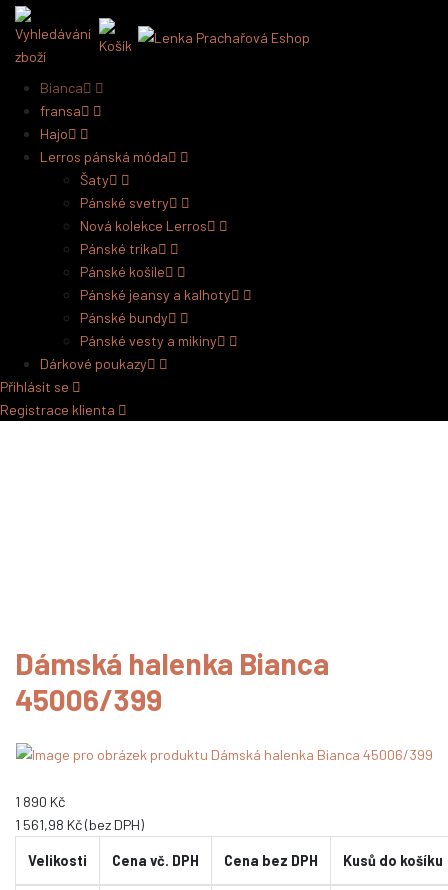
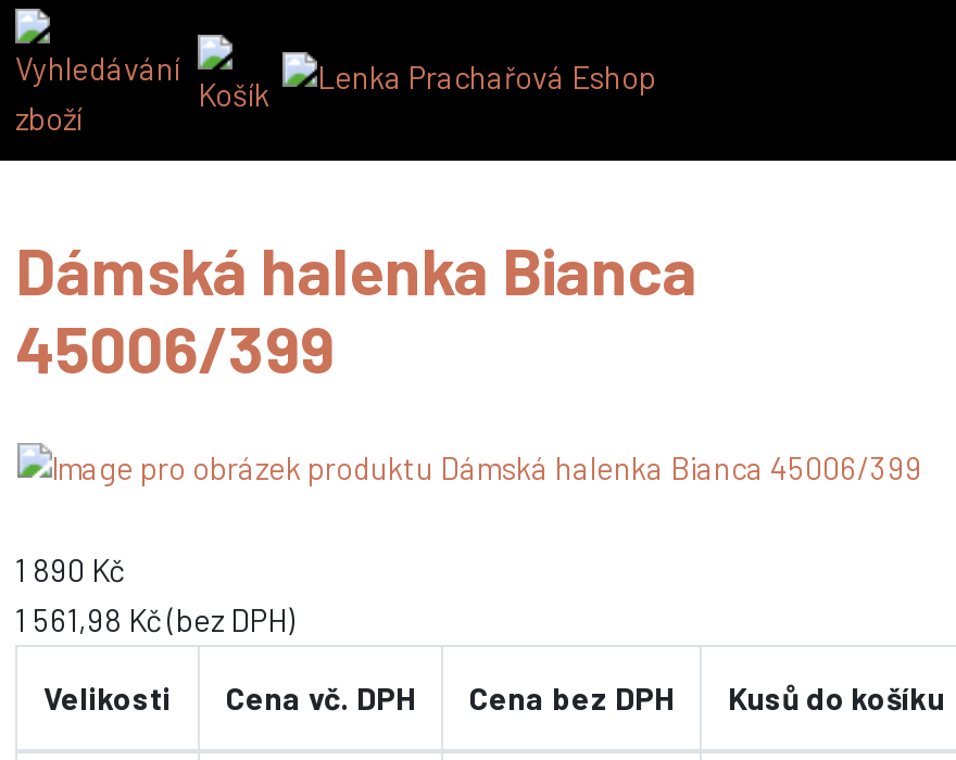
- Bianca
- fransa
- Hajo
- Lerros pánská móda
- Šaty
- Pánské svetry
- Nová kolekce Lerros
- Pánské trika
- Pánské košile
- Pánské jeansy a kalhoty
- Pánské bundy
- Pánské vesty a mikiny
- Dárkové poukazy
- Přihlásit se
- Registrace klienta
